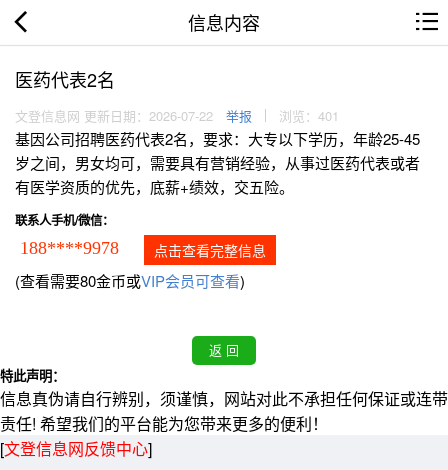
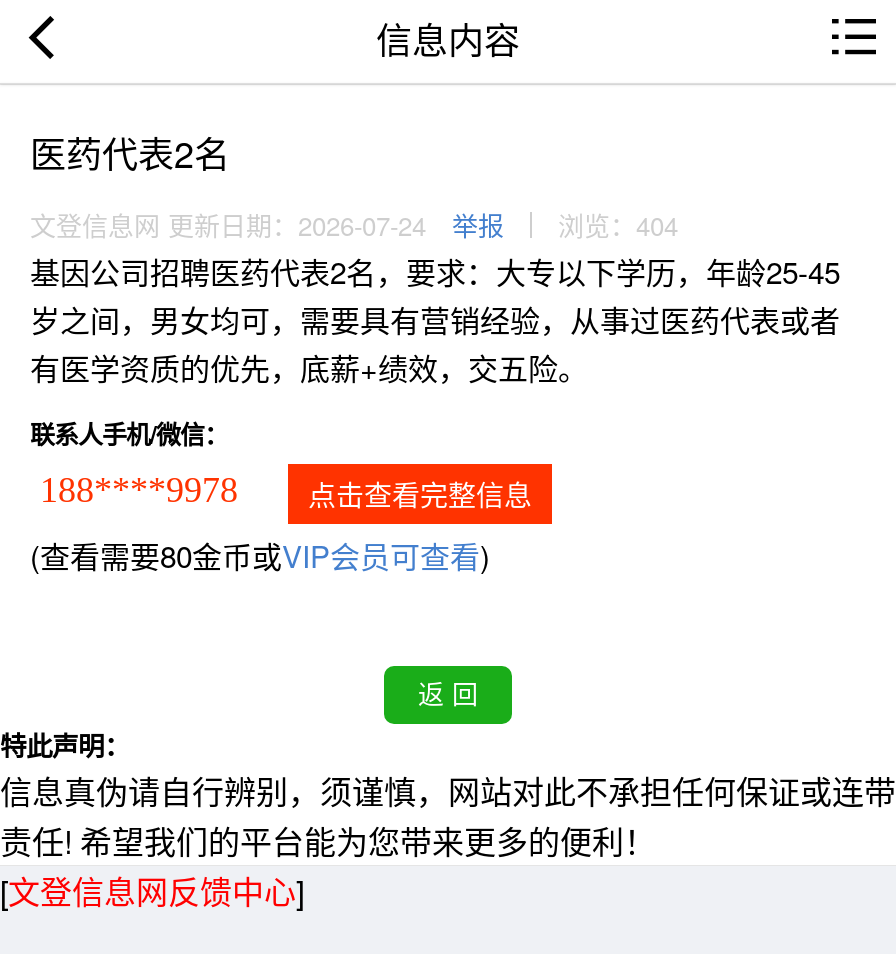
- 文登信息网 更新日期：2026-07-22
+ 文登信息网 更新日期：2026-07-24

- 浏览：401
+ 浏览：404
